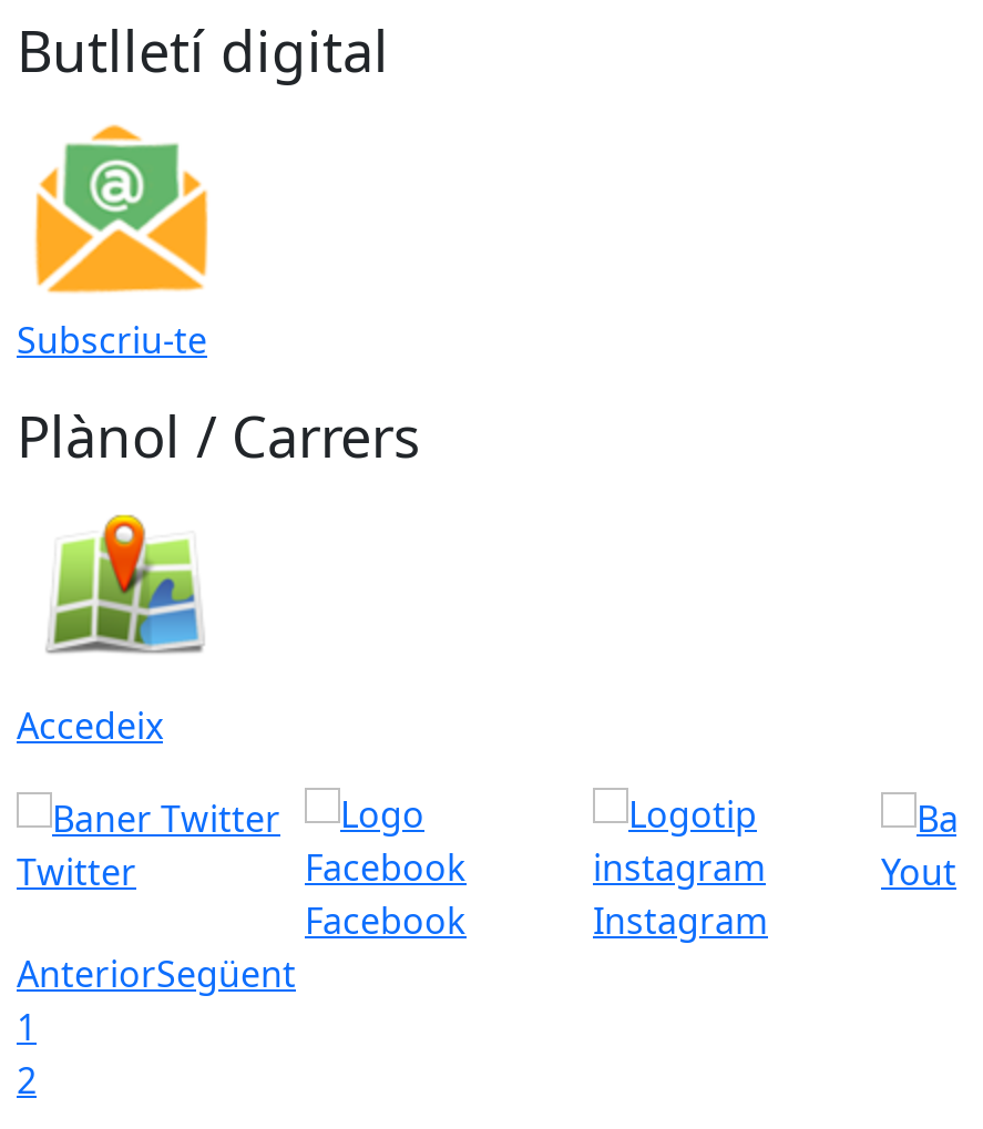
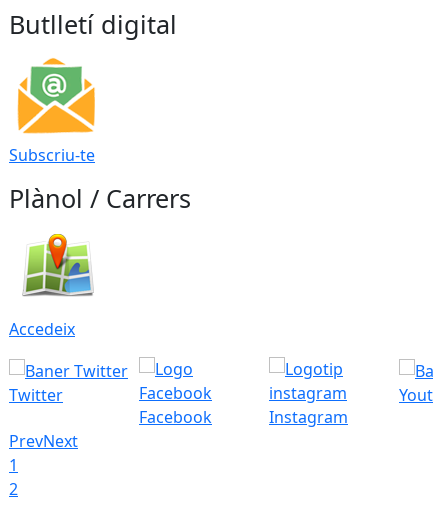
- AnteriorSegüent
+ PrevNext
